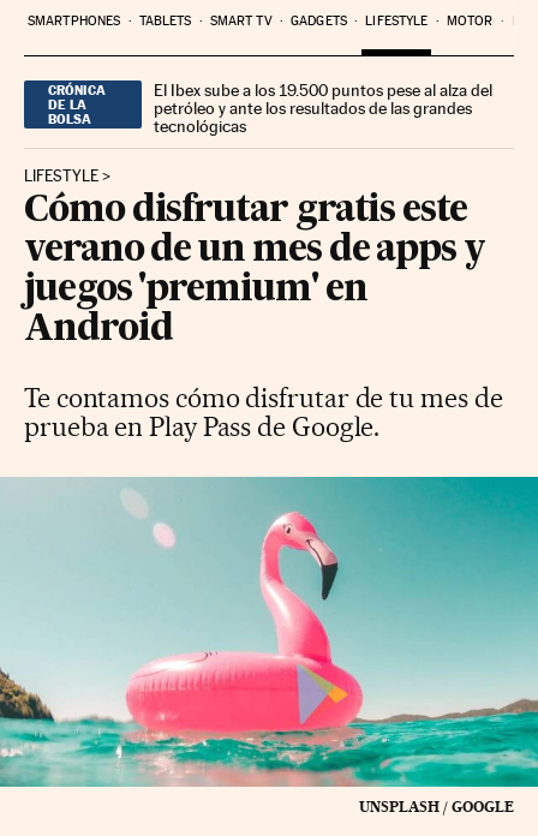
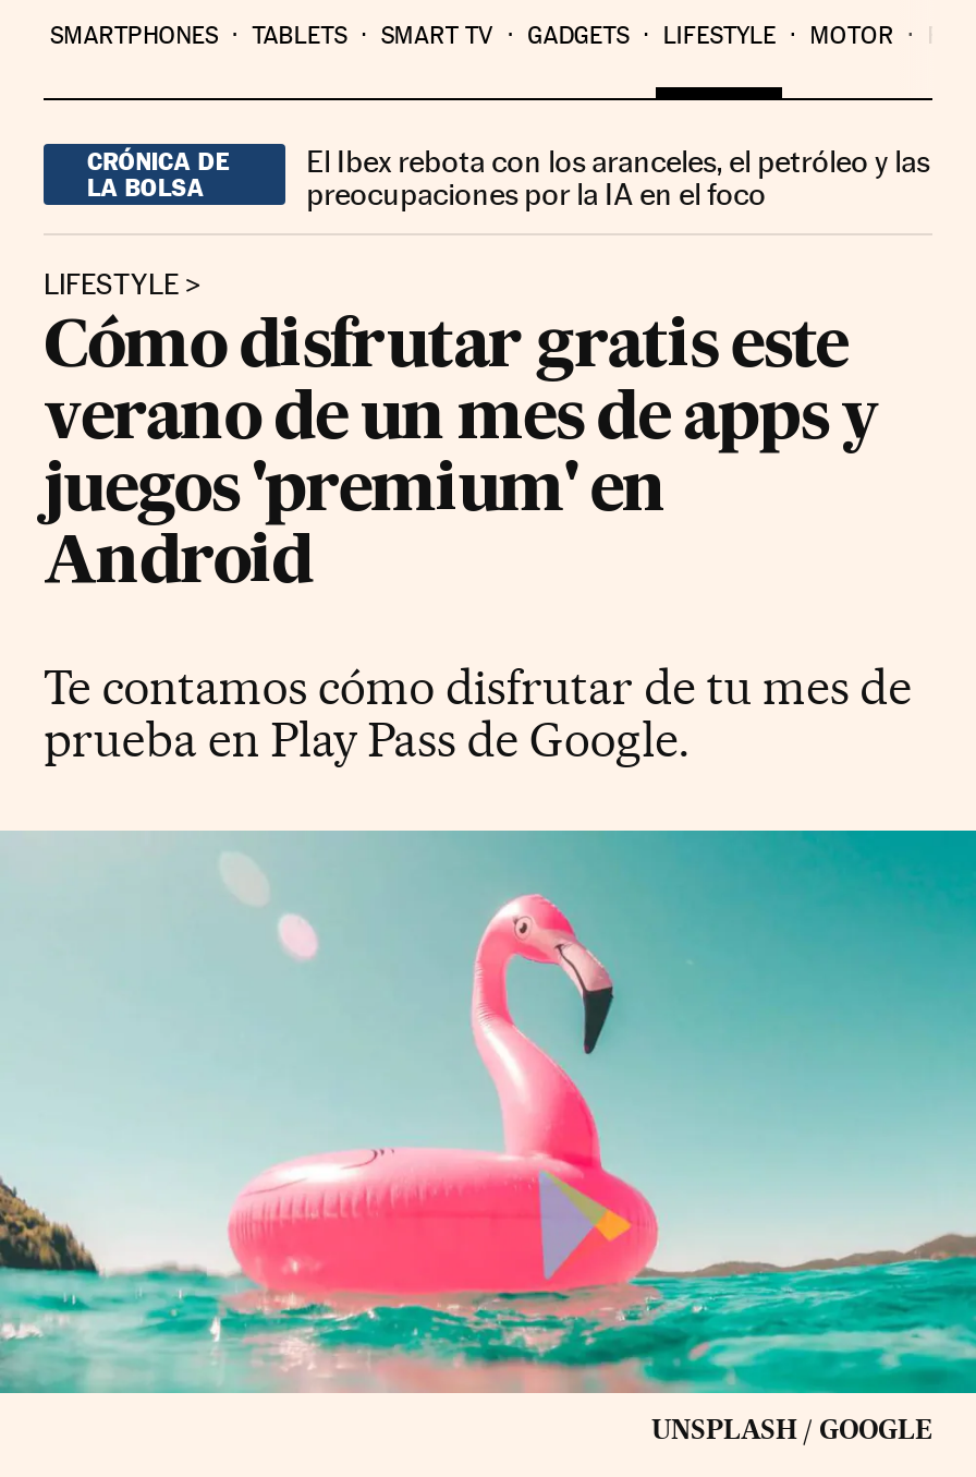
- El Ibex sube a los 19.500 puntos pese al alza del
- petróleo y ante los resultados de las grandes
- tecnológicas
+ El Ibex rebota con los aranceles, el petróleo y las
+ preocupaciones por la IA en el foco
